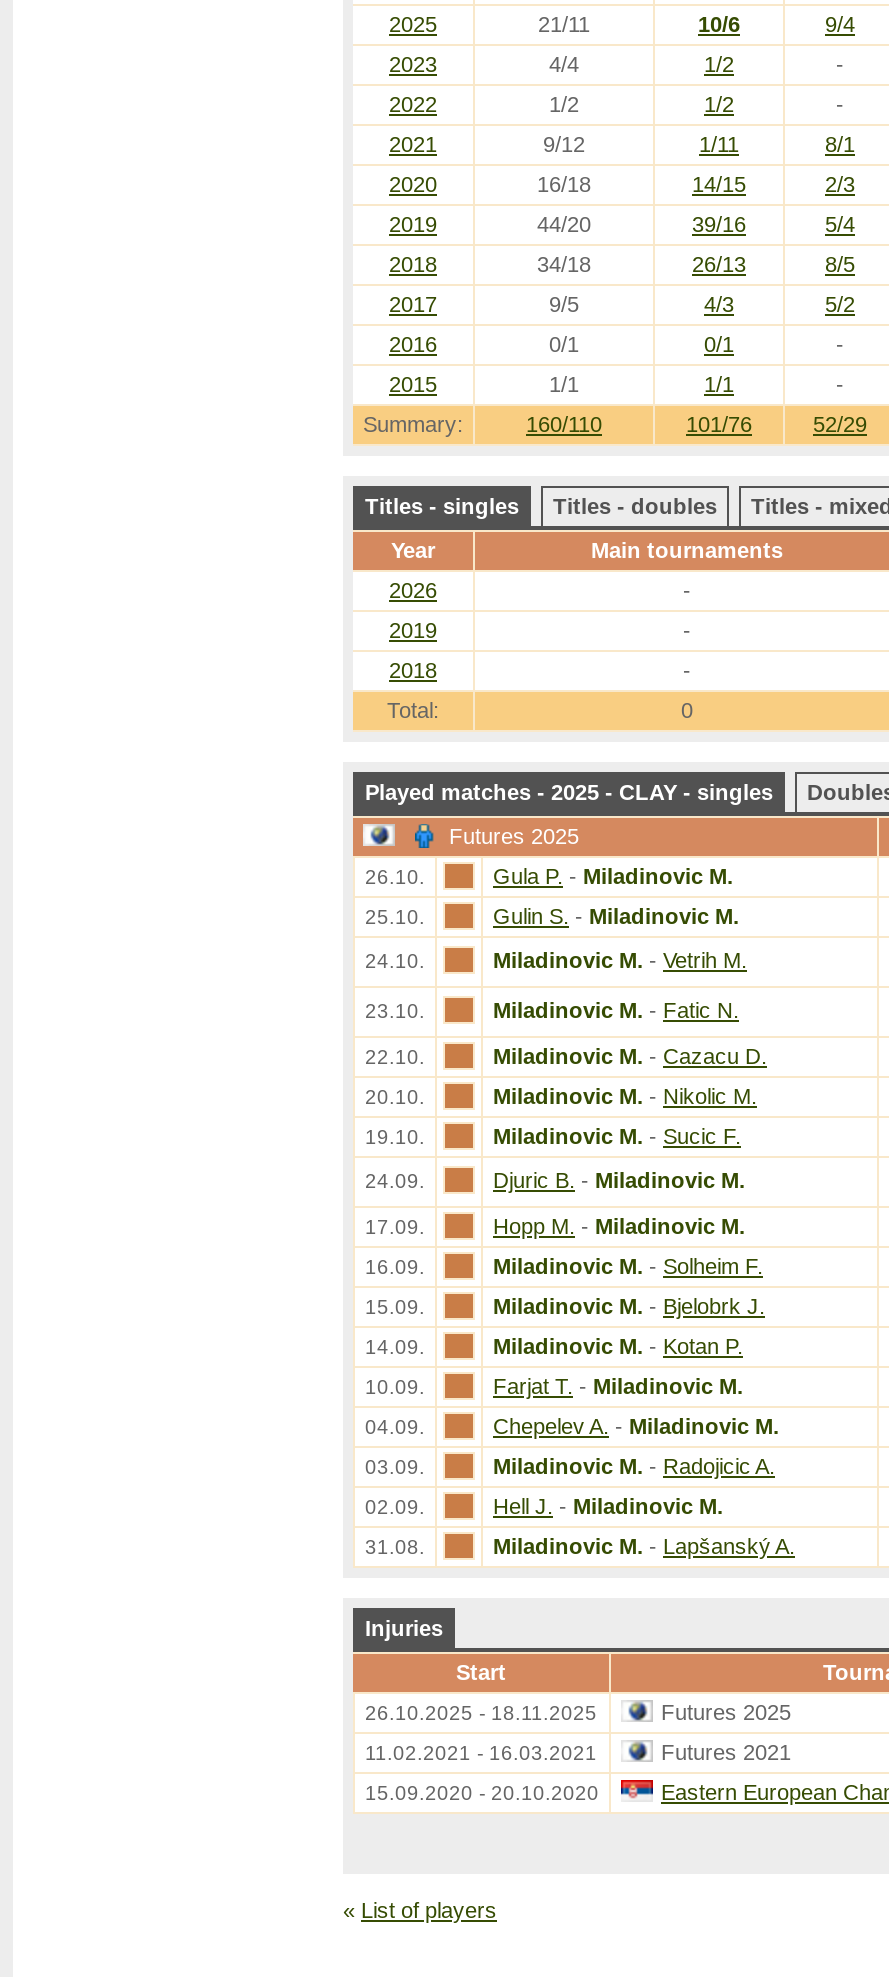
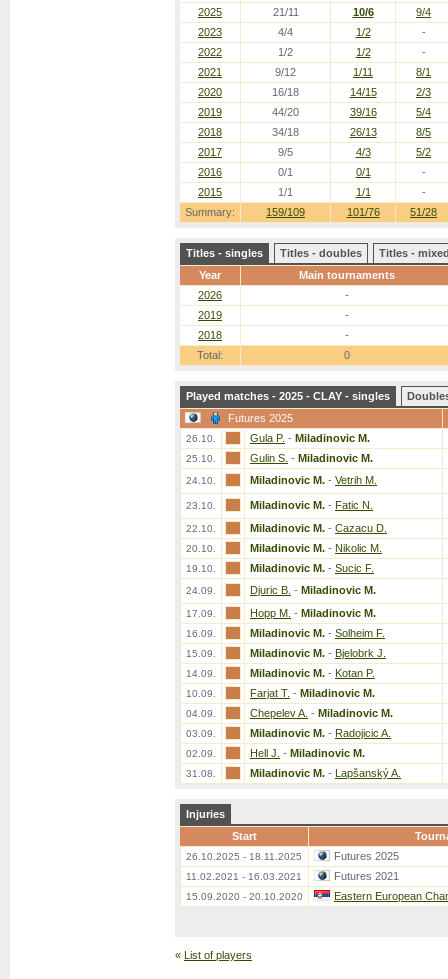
- 160/110
+ 159/109

- 52/29
+ 51/28
